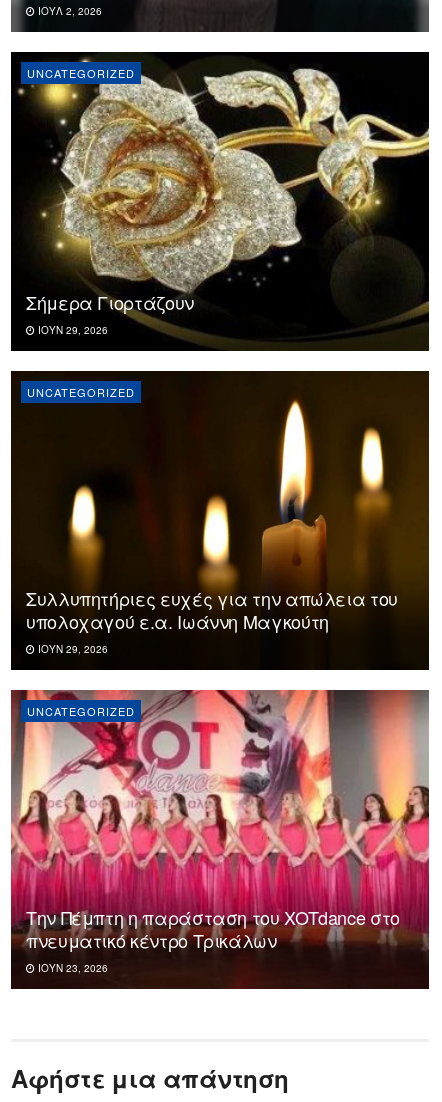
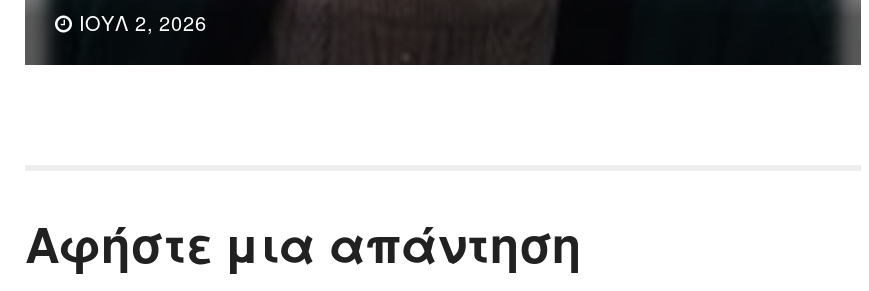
- [image]
- UNCATEGORIZED

- Σήμερα Γιορτάζουν
- ΙΟΎΝ 29, 2026

- [image]
- UNCATEGORIZED

- Συλλυπητήριες ευχές για την απώλεια του
- υπολοχαγού ε.α. Ιωάννη Μαγκούτη
- ΙΟΎΝ 29, 2026

- [image]
- UNCATEGORIZED

- Την Πέμπτη η παράσταση του XOTdance στο
- πνευματικό κέντρο Τρικάλων
- ΙΟΎΝ 23, 2026
